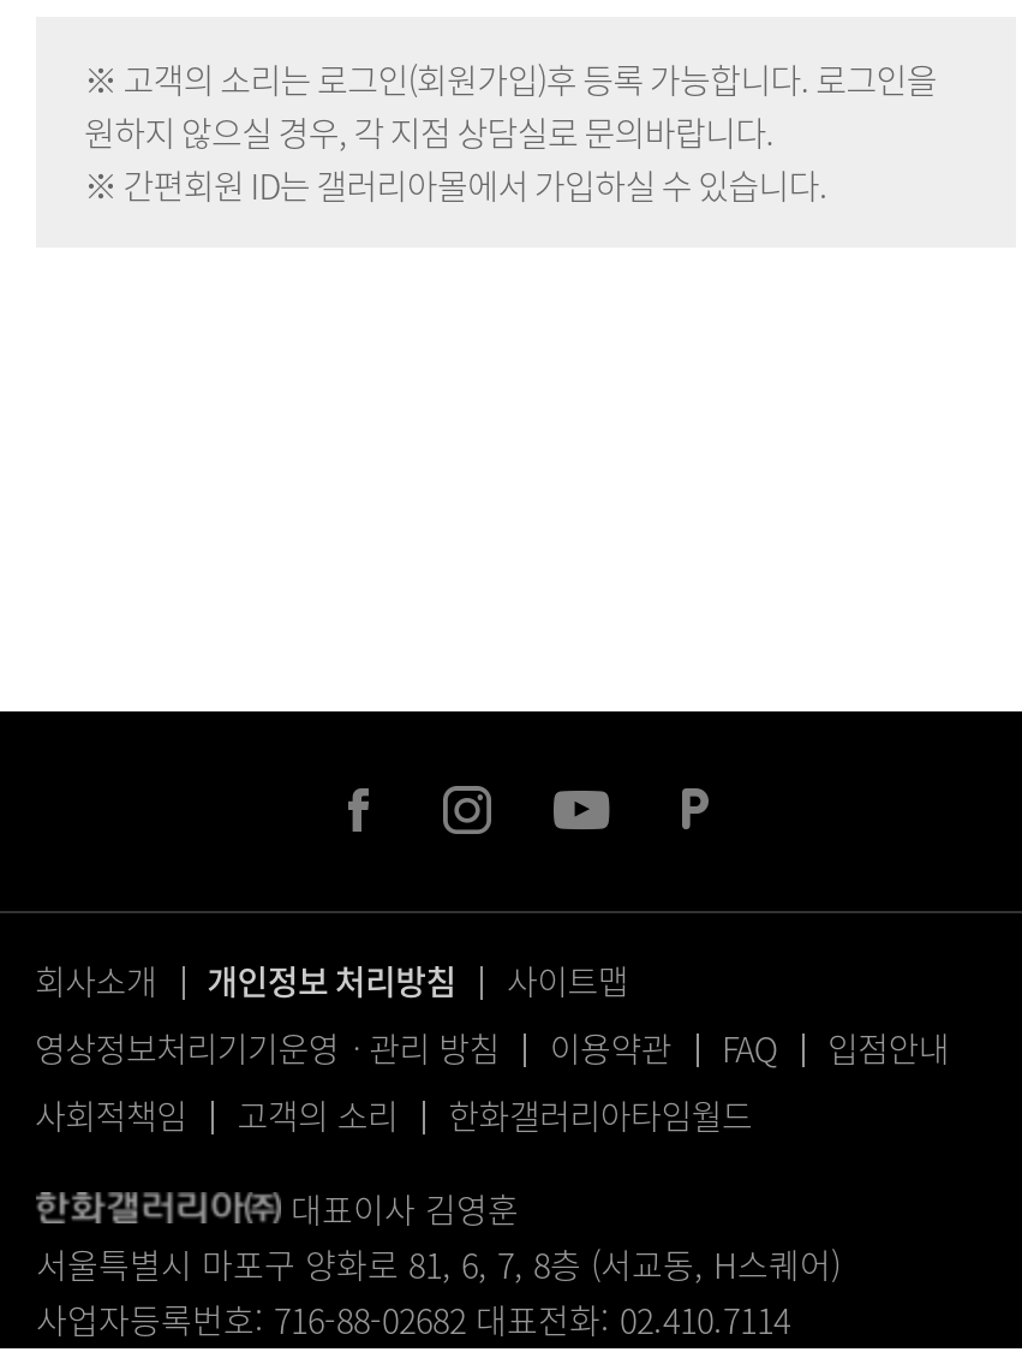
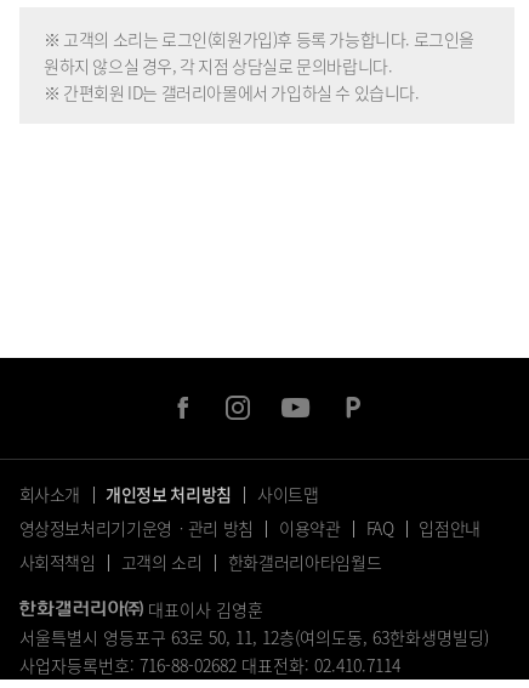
- 서울특별시 마포구 양화로 81, 6, 7, 8층 (서교동, H스퀘어)
+ 서울특별시 영등포구 63로 50, 11, 12층(여의도동, 63한화생명빌딩)
